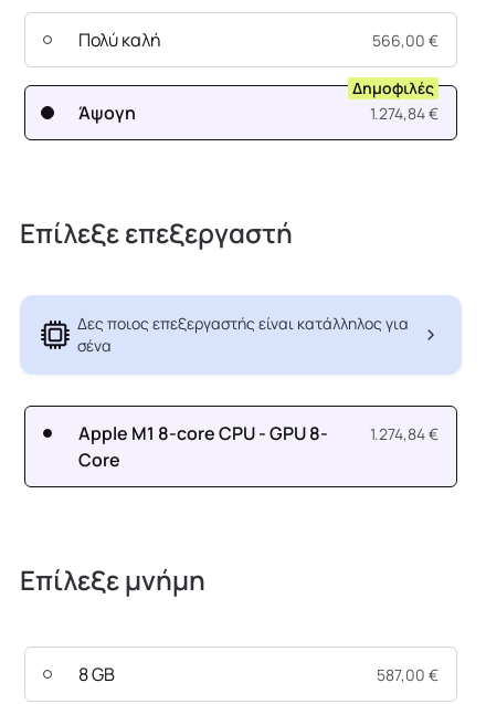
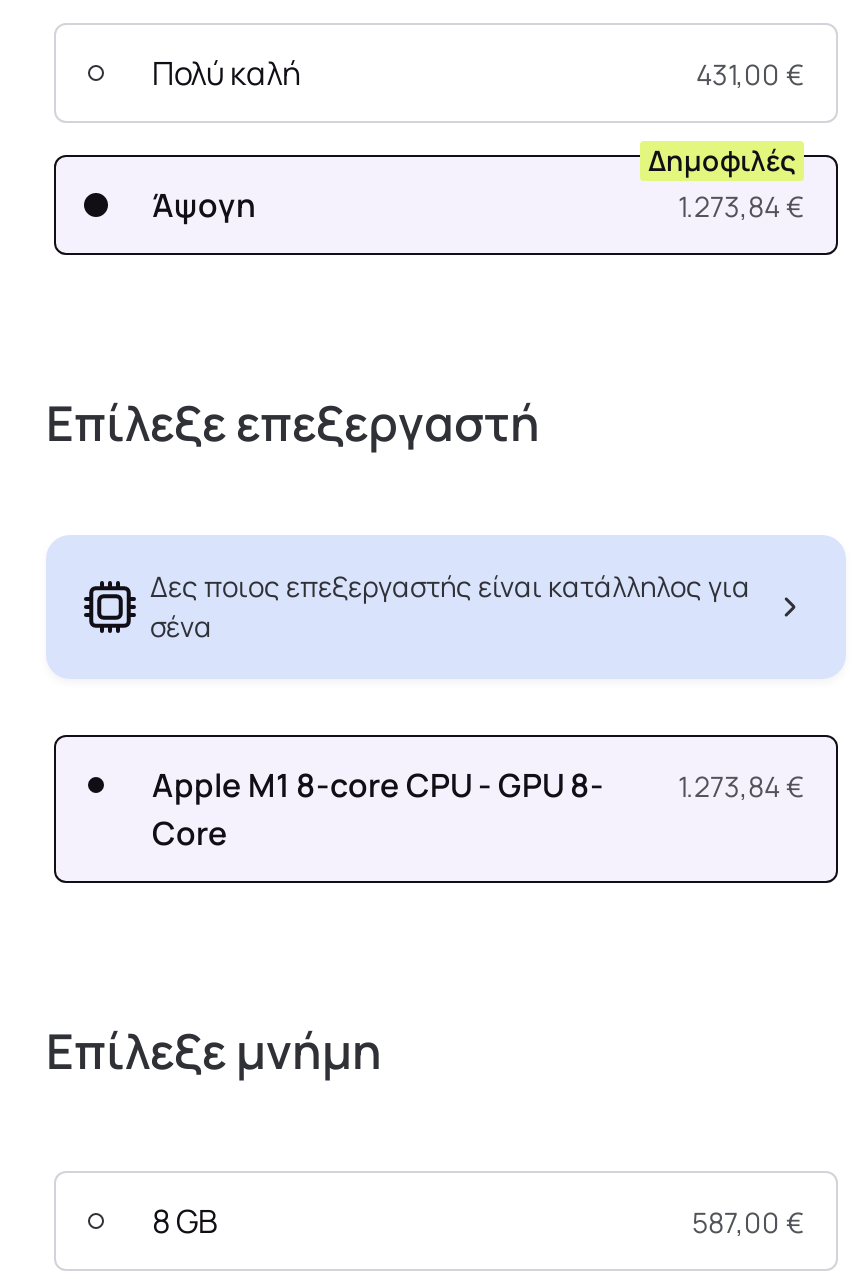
- 566,00 €
+ 431,00 €

- 1.274,84 €
+ 1.273,84 €

- Apple M1 8‑core CPU - GPU 8- 1.274,84 €
+ Apple M1 8‑core CPU - GPU 8- 1.273,84 €
